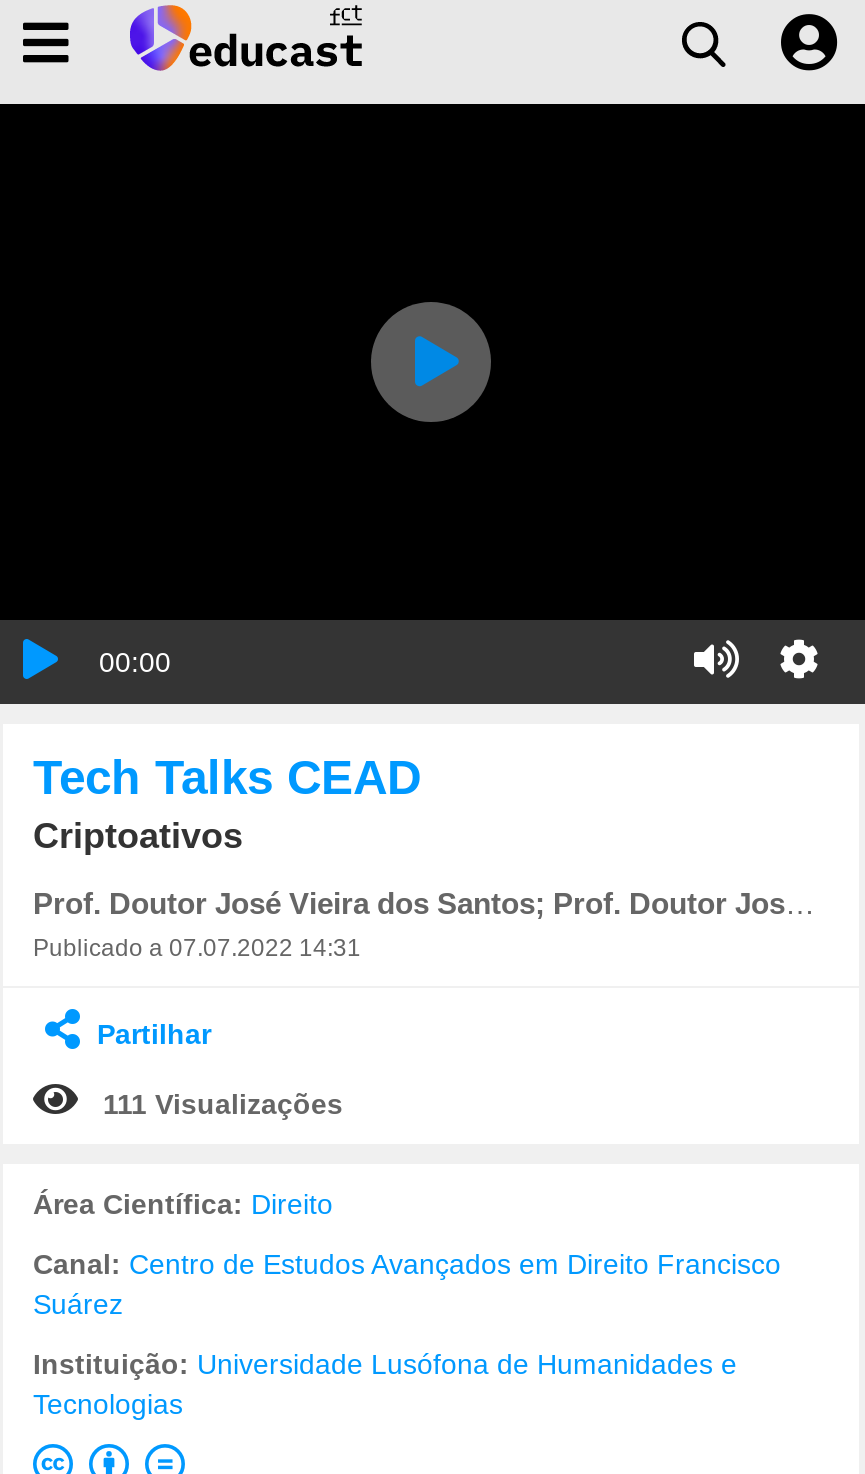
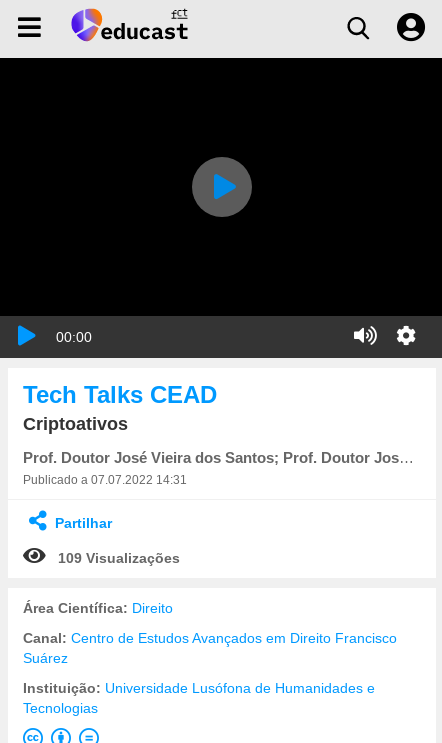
- 111 Visualizações
+ 109 Visualizações
